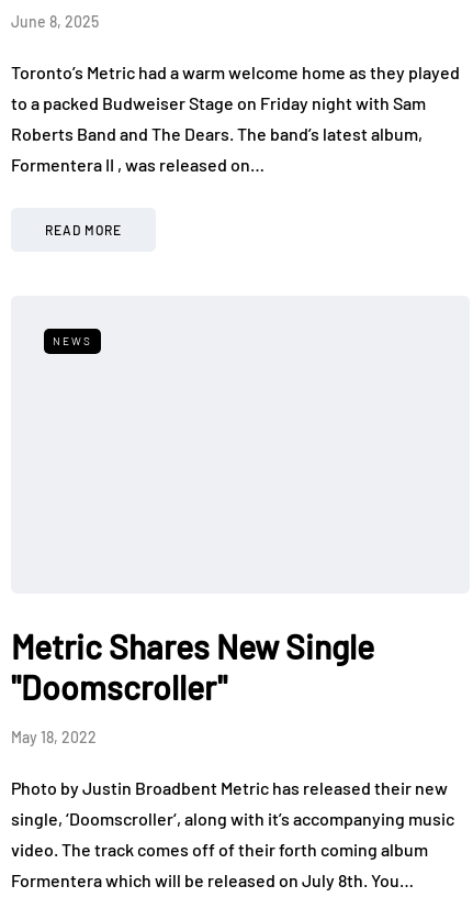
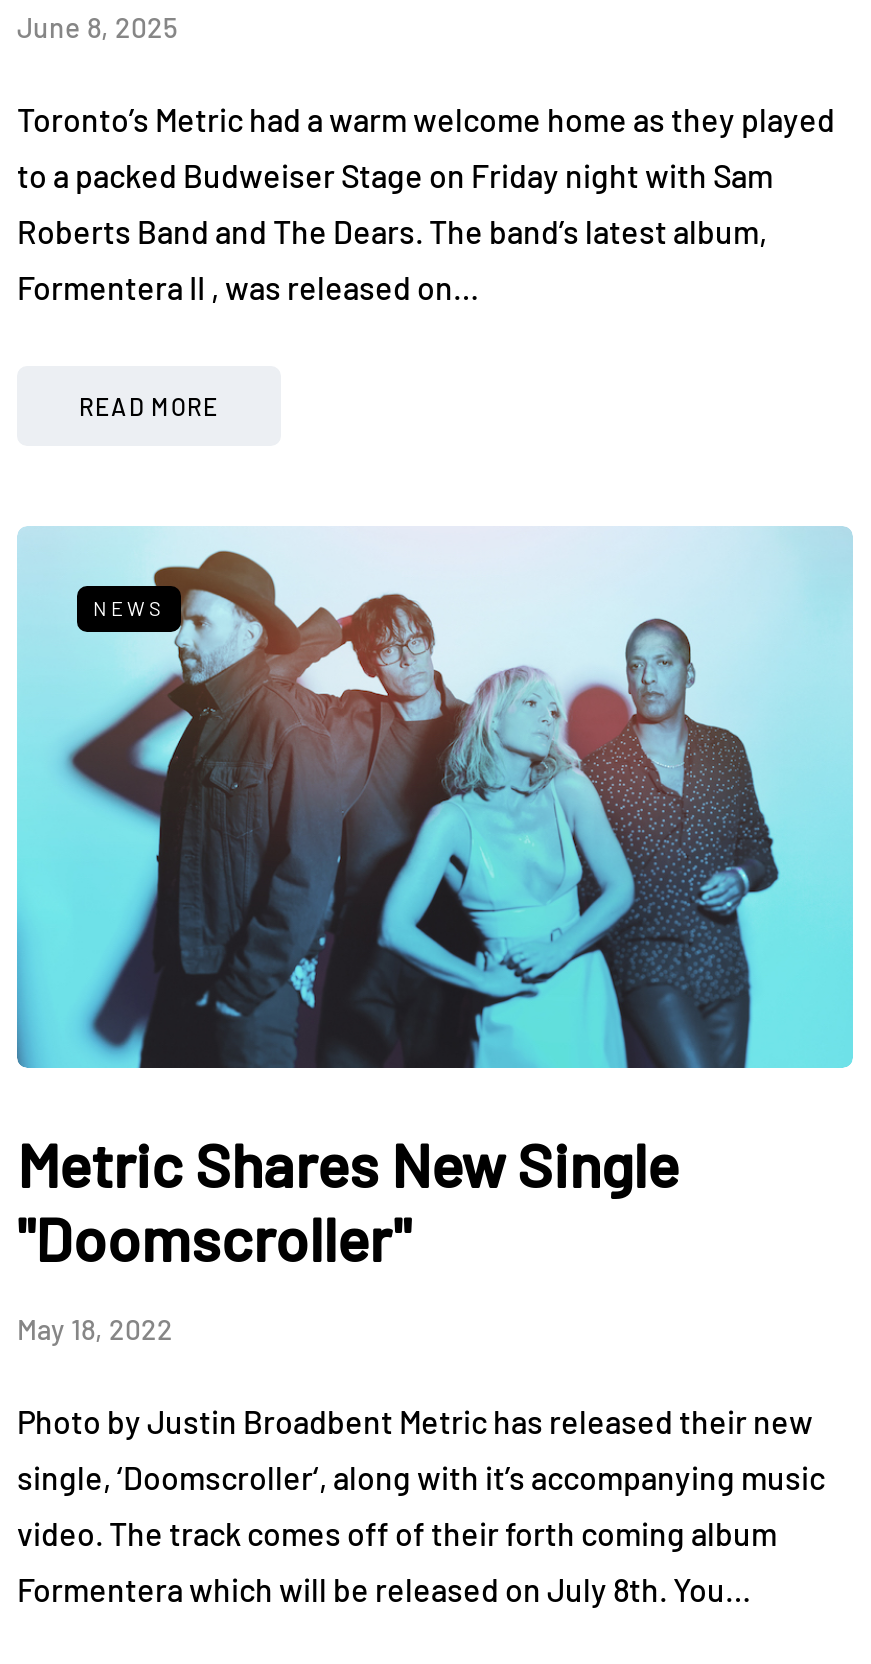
+ [image]
